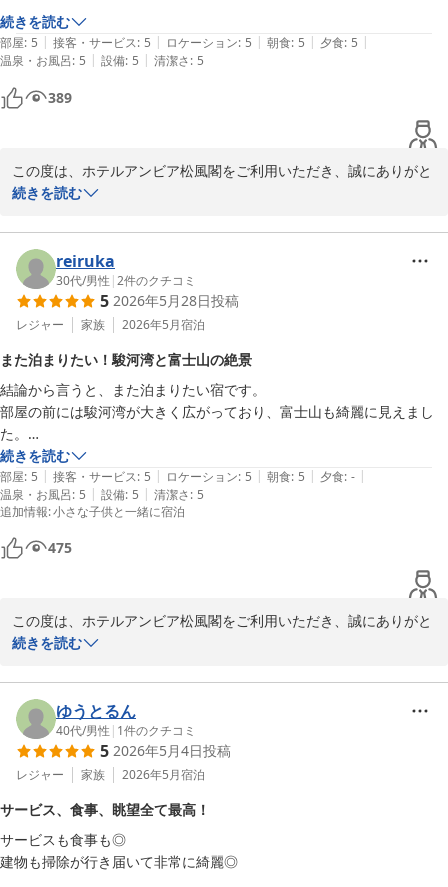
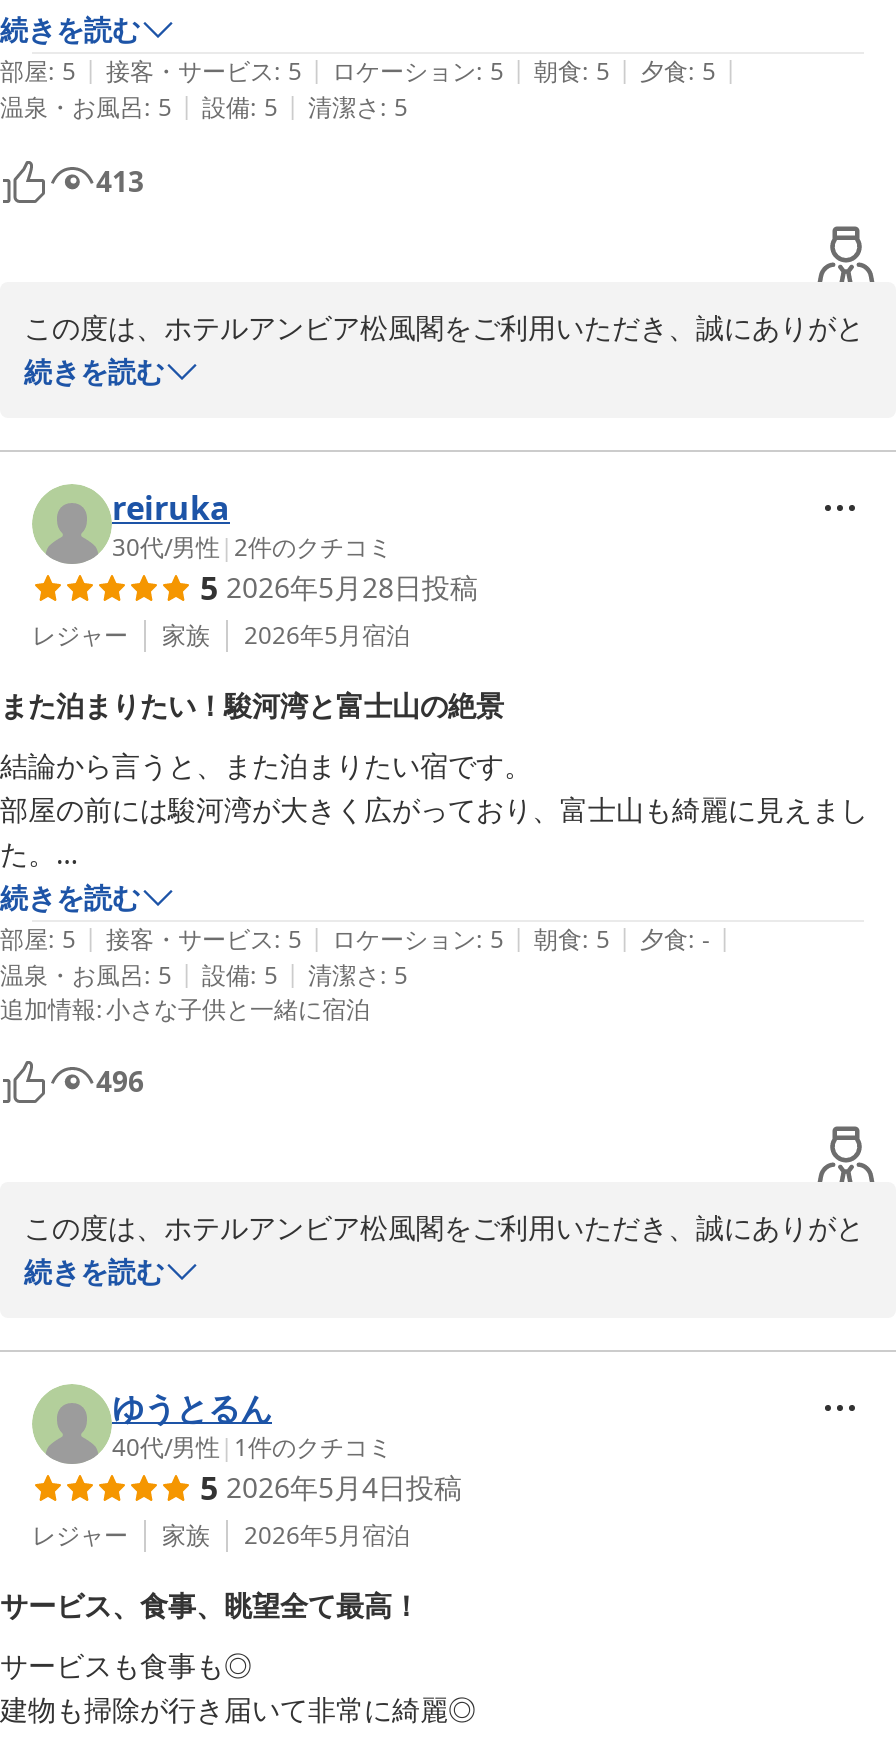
- 389
+ 413

- 475
+ 496
